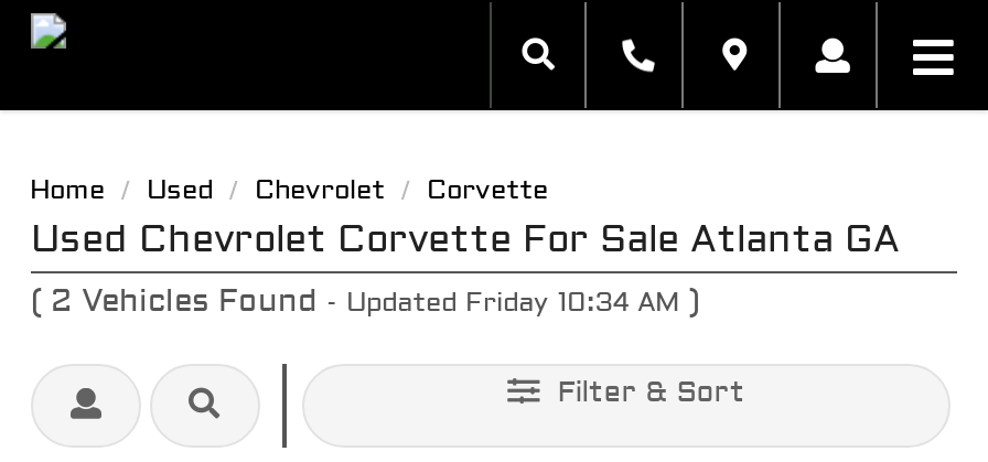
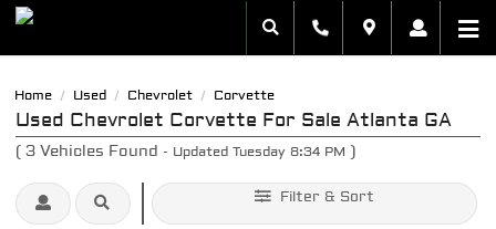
- (2 Vehicles Found - Updated Friday 10:34 AM)
+ (3 Vehicles Found - Updated Tuesday 8:34 PM)
